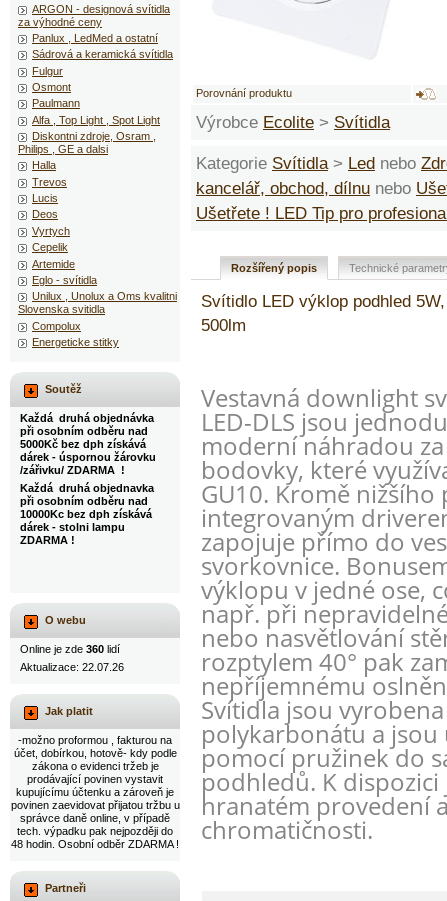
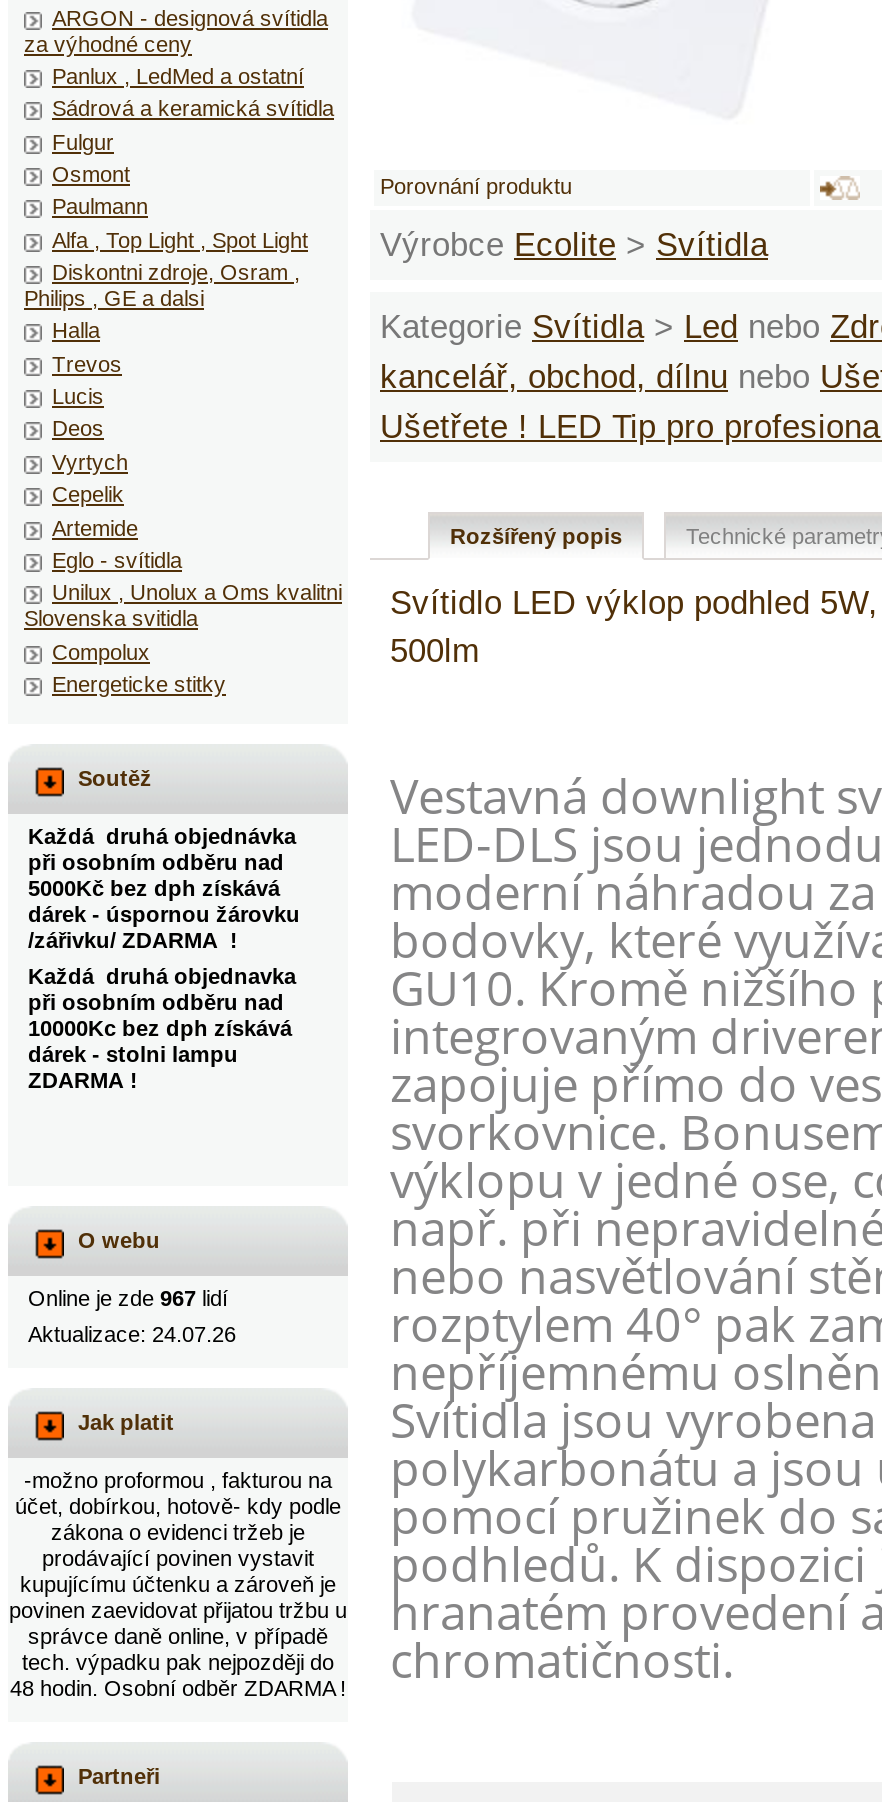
- Online je zde 360 lidí
+ Online je zde 967 lidí

- Aktualizace: 22.07.26
+ Aktualizace: 24.07.26
